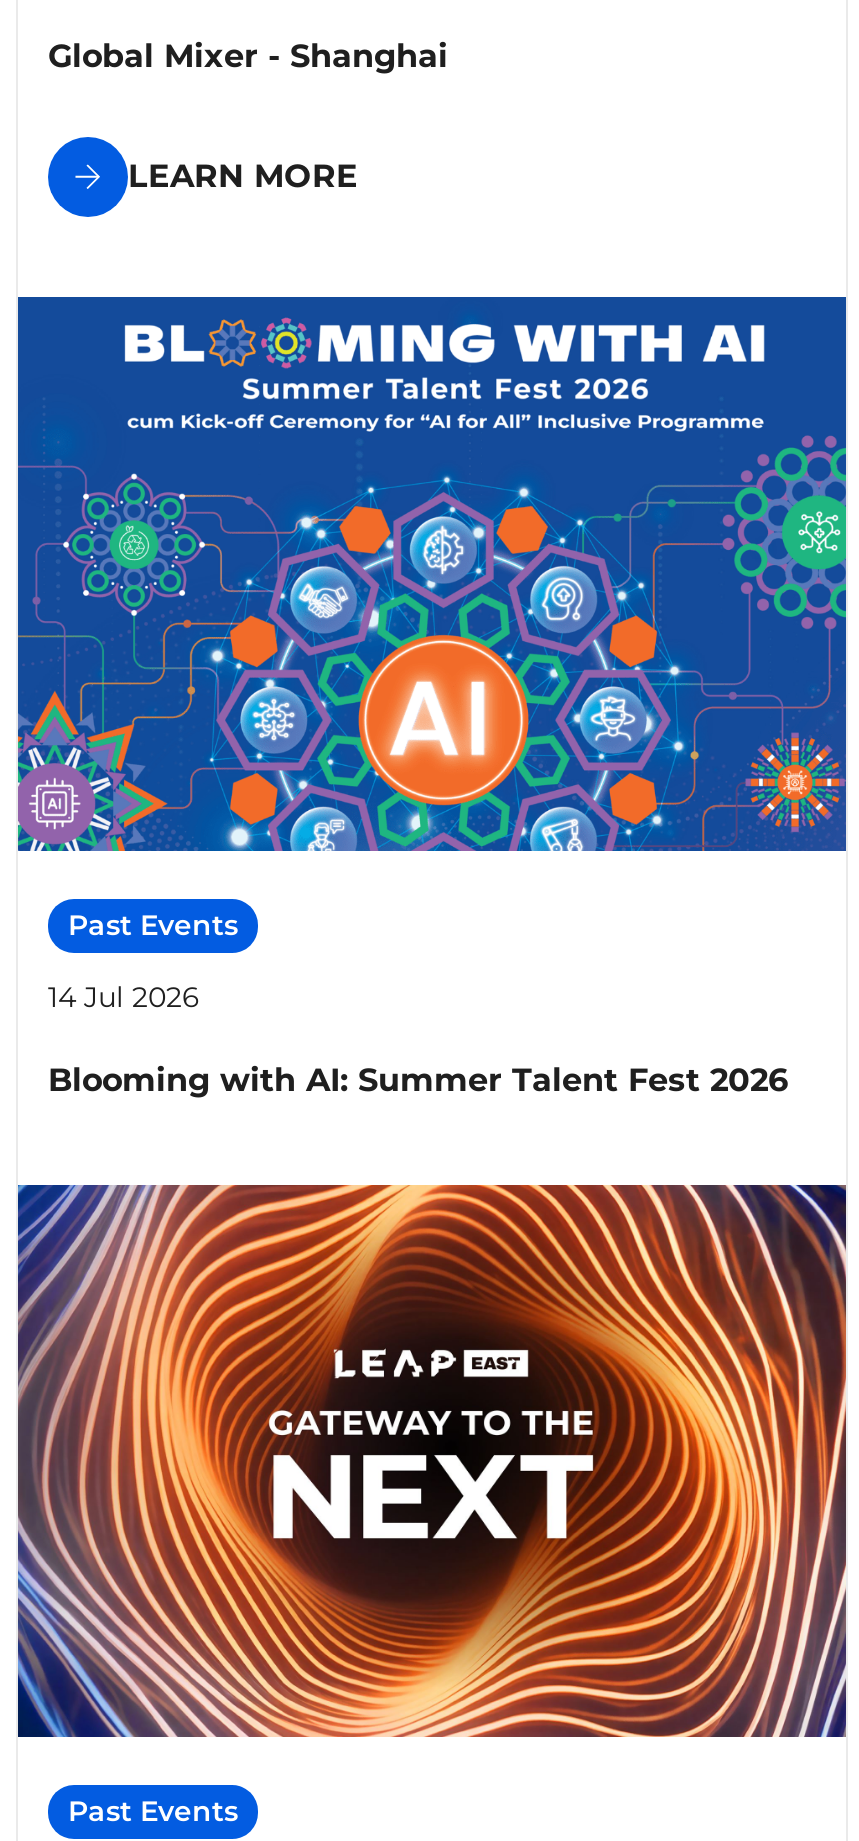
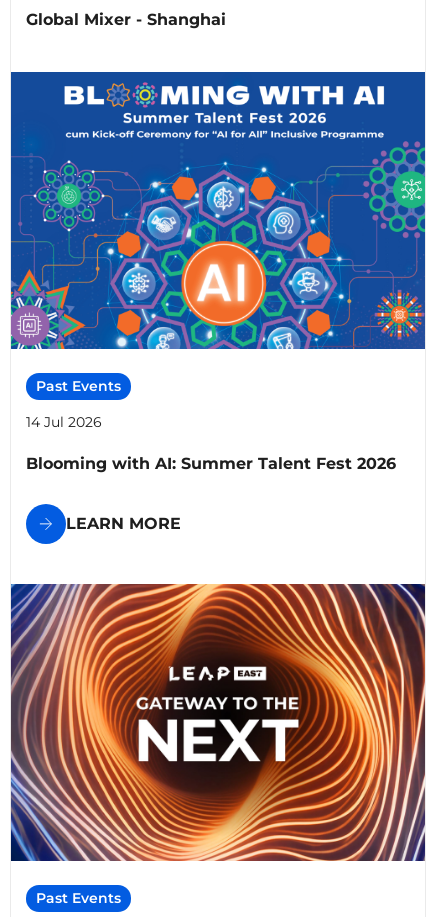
moved down: [image] | LEARN MORE

moved up: [image]

moved up: [image] | Past Events | 14 Jul 2026 | Blooming with AI: Summer Talent Fest 2026
